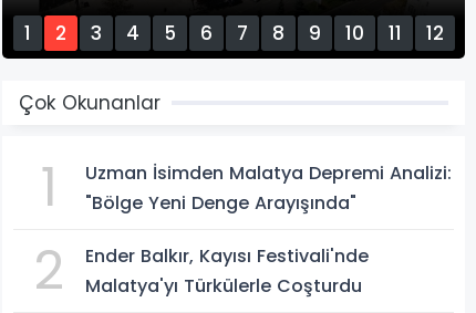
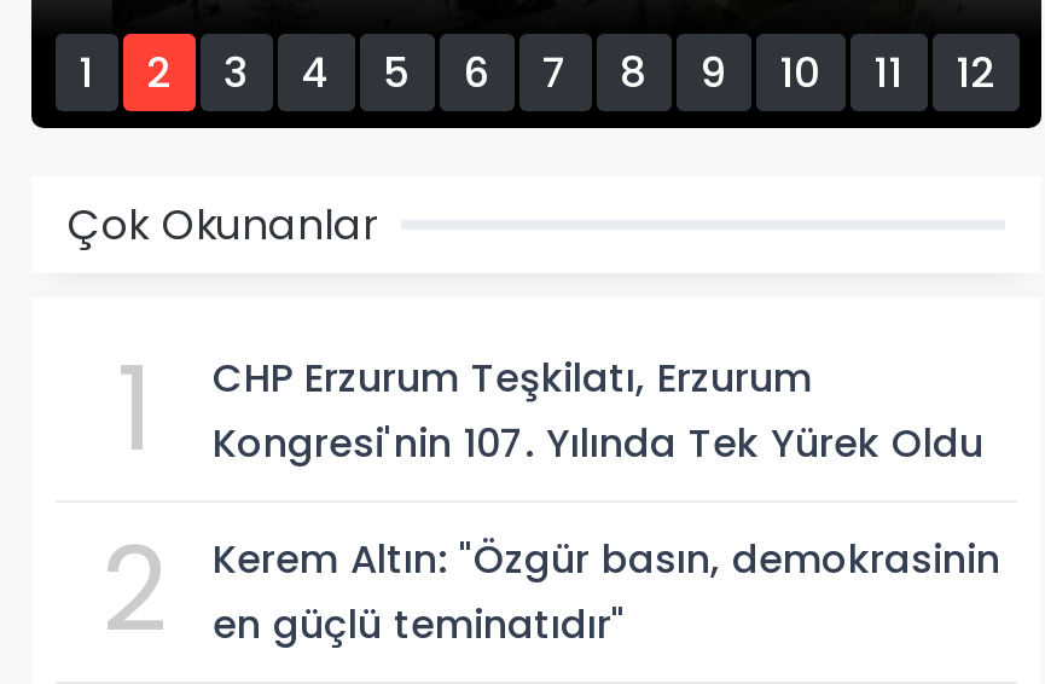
- Uzman İsimden Malatya Depremi Analizi:
- "Bölge Yeni Denge Arayışında"
+ CHP Erzurum Teşkilatı, Erzurum
+ Kongresi'nin 107. Yılında Tek Yürek Oldu

- Ender Balkır, Kayısı Festivali'nde
- Malatya'yı Türkülerle Coşturdu
+ Kerem Altın: "Özgür basın, demokrasinin
+ en güçlü teminatıdır"
